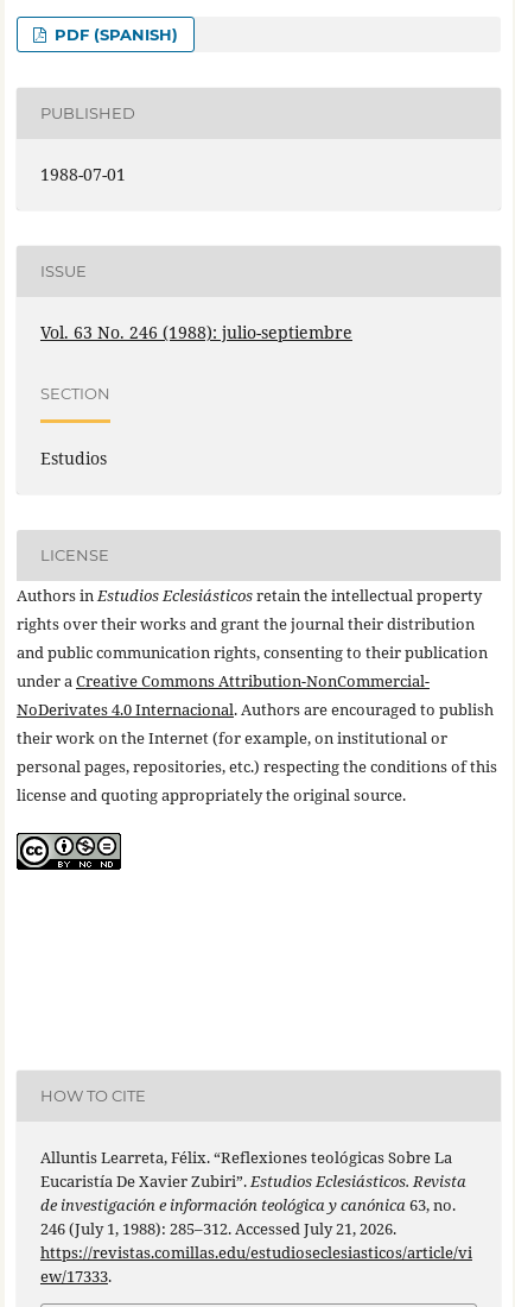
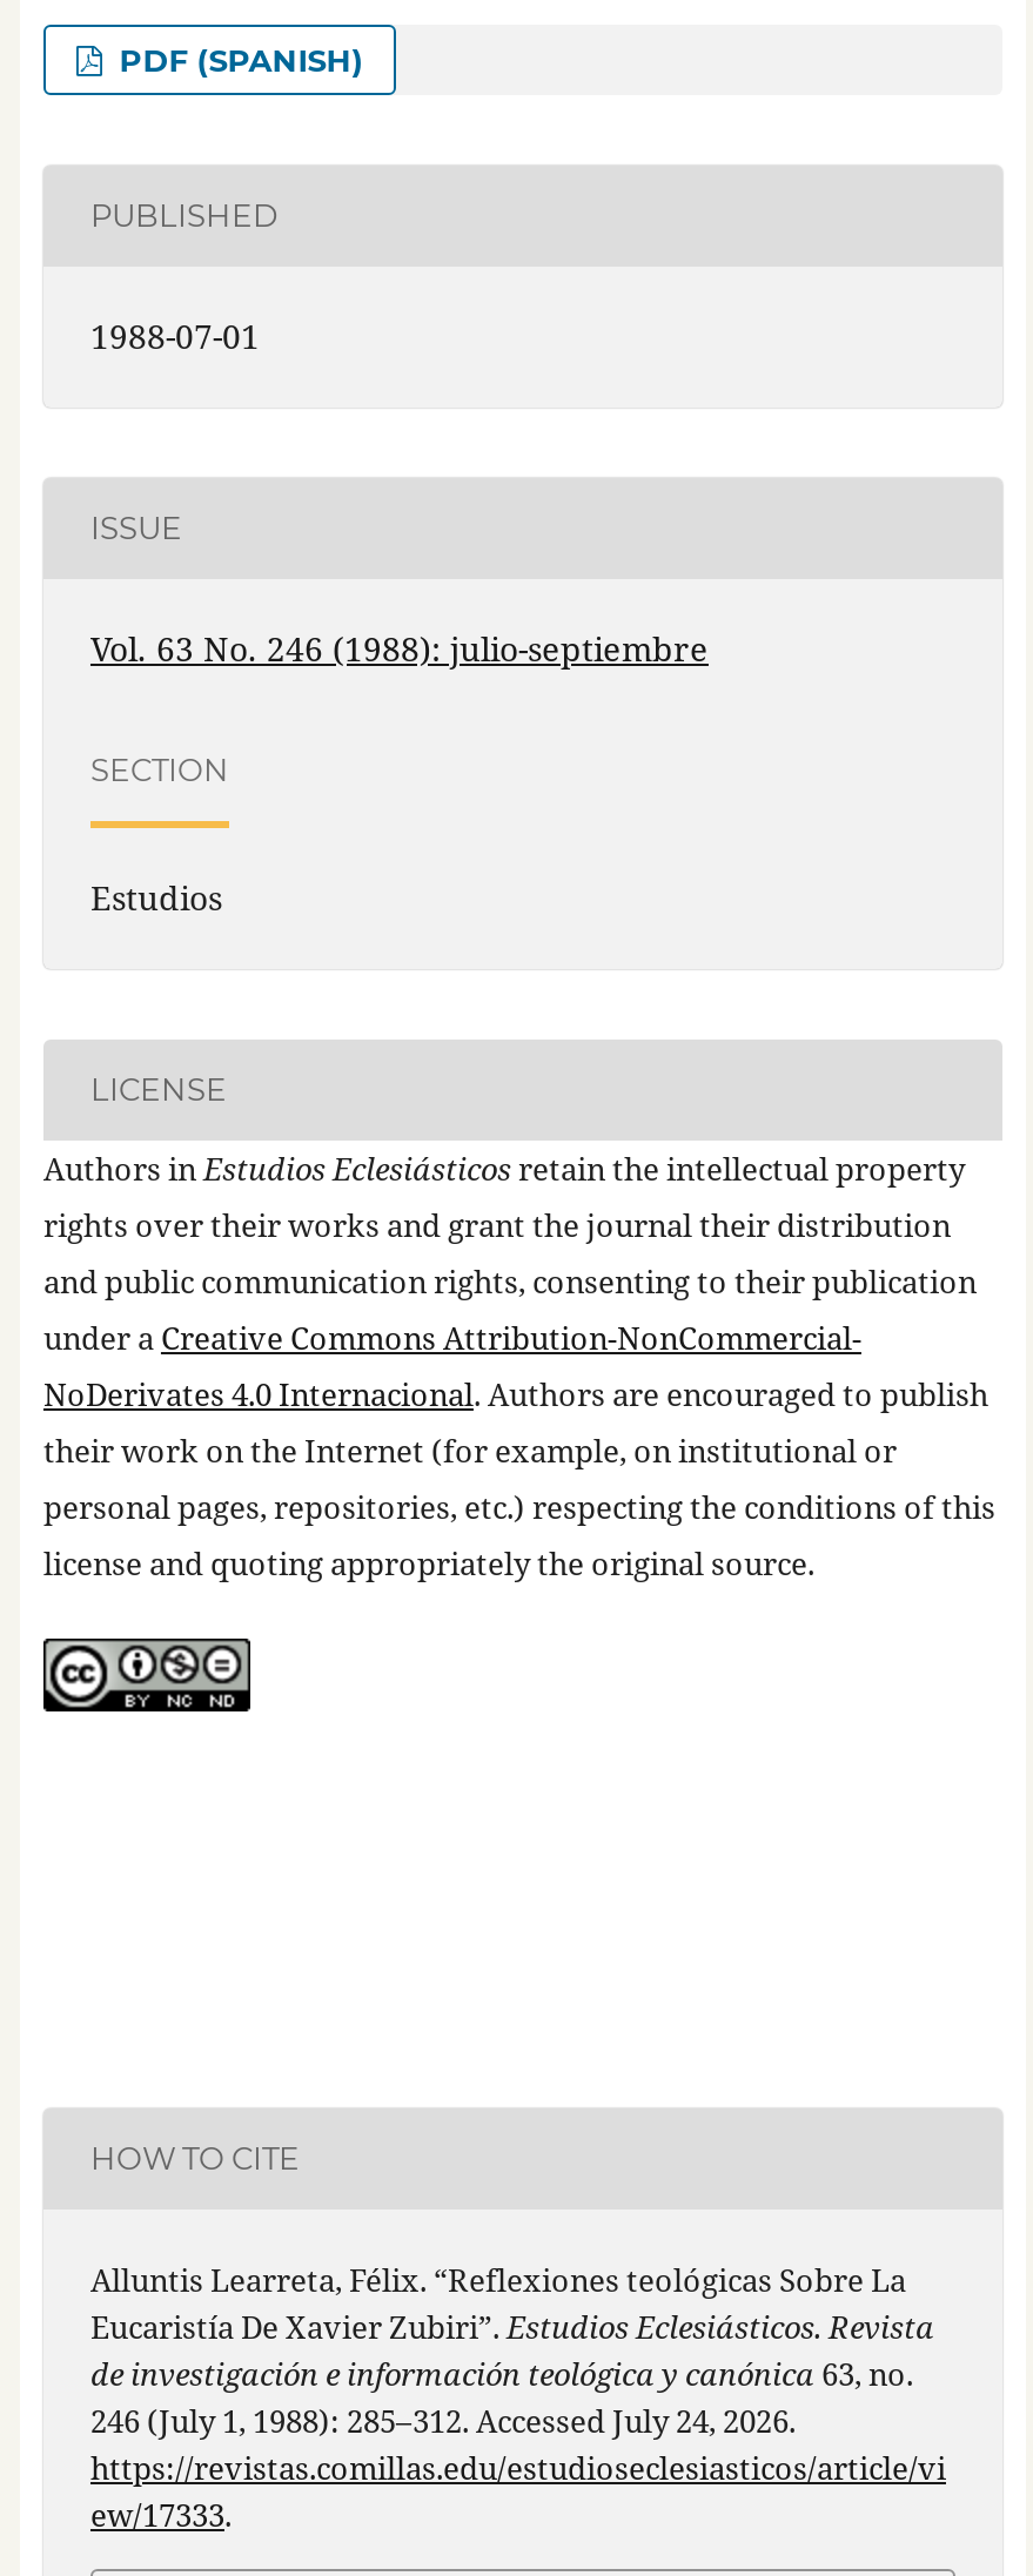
- 246 (July 1, 1988): 285–312. Accessed July 21, 2026.
+ 246 (July 1, 1988): 285–312. Accessed July 24, 2026.
